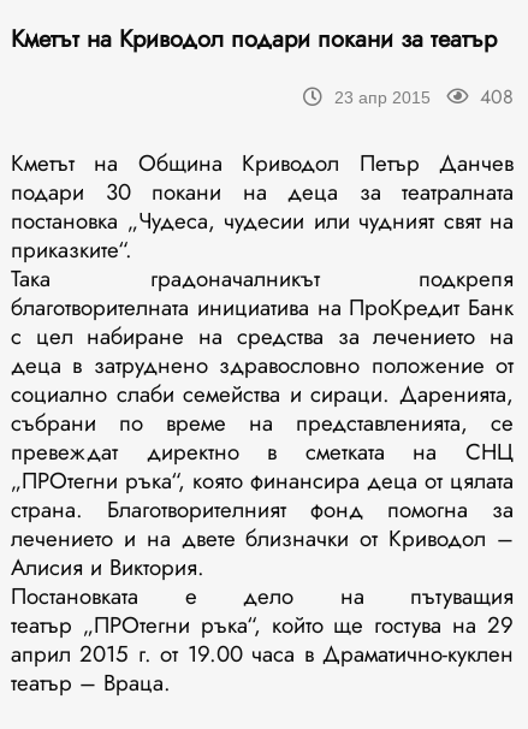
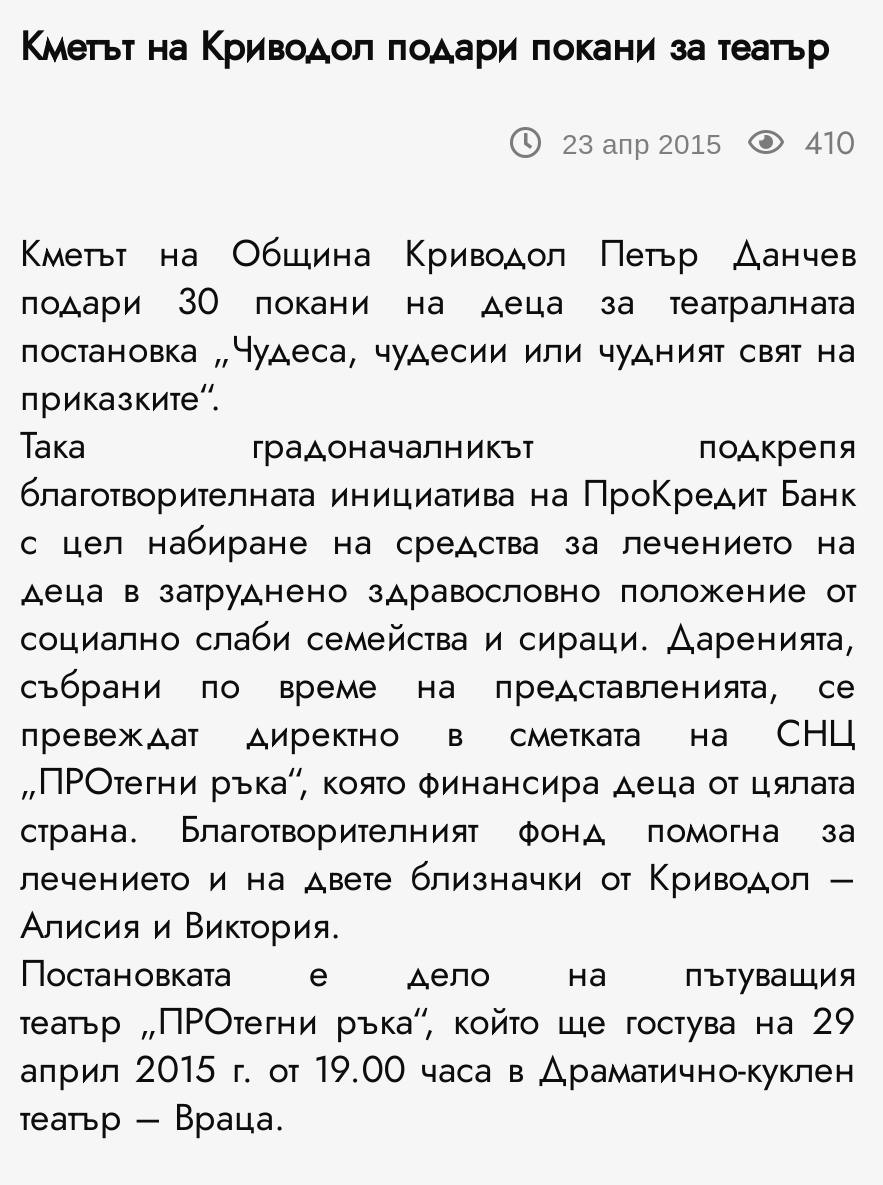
- 408
+ 410
